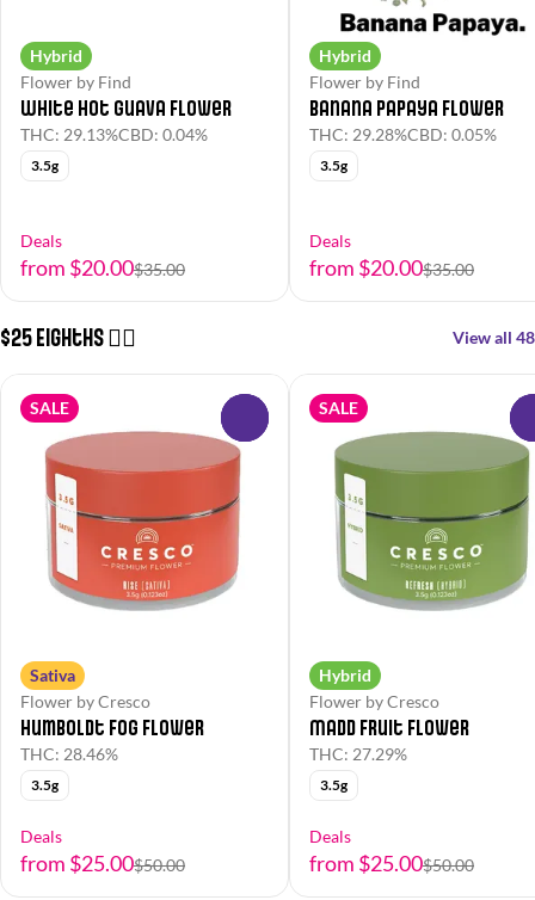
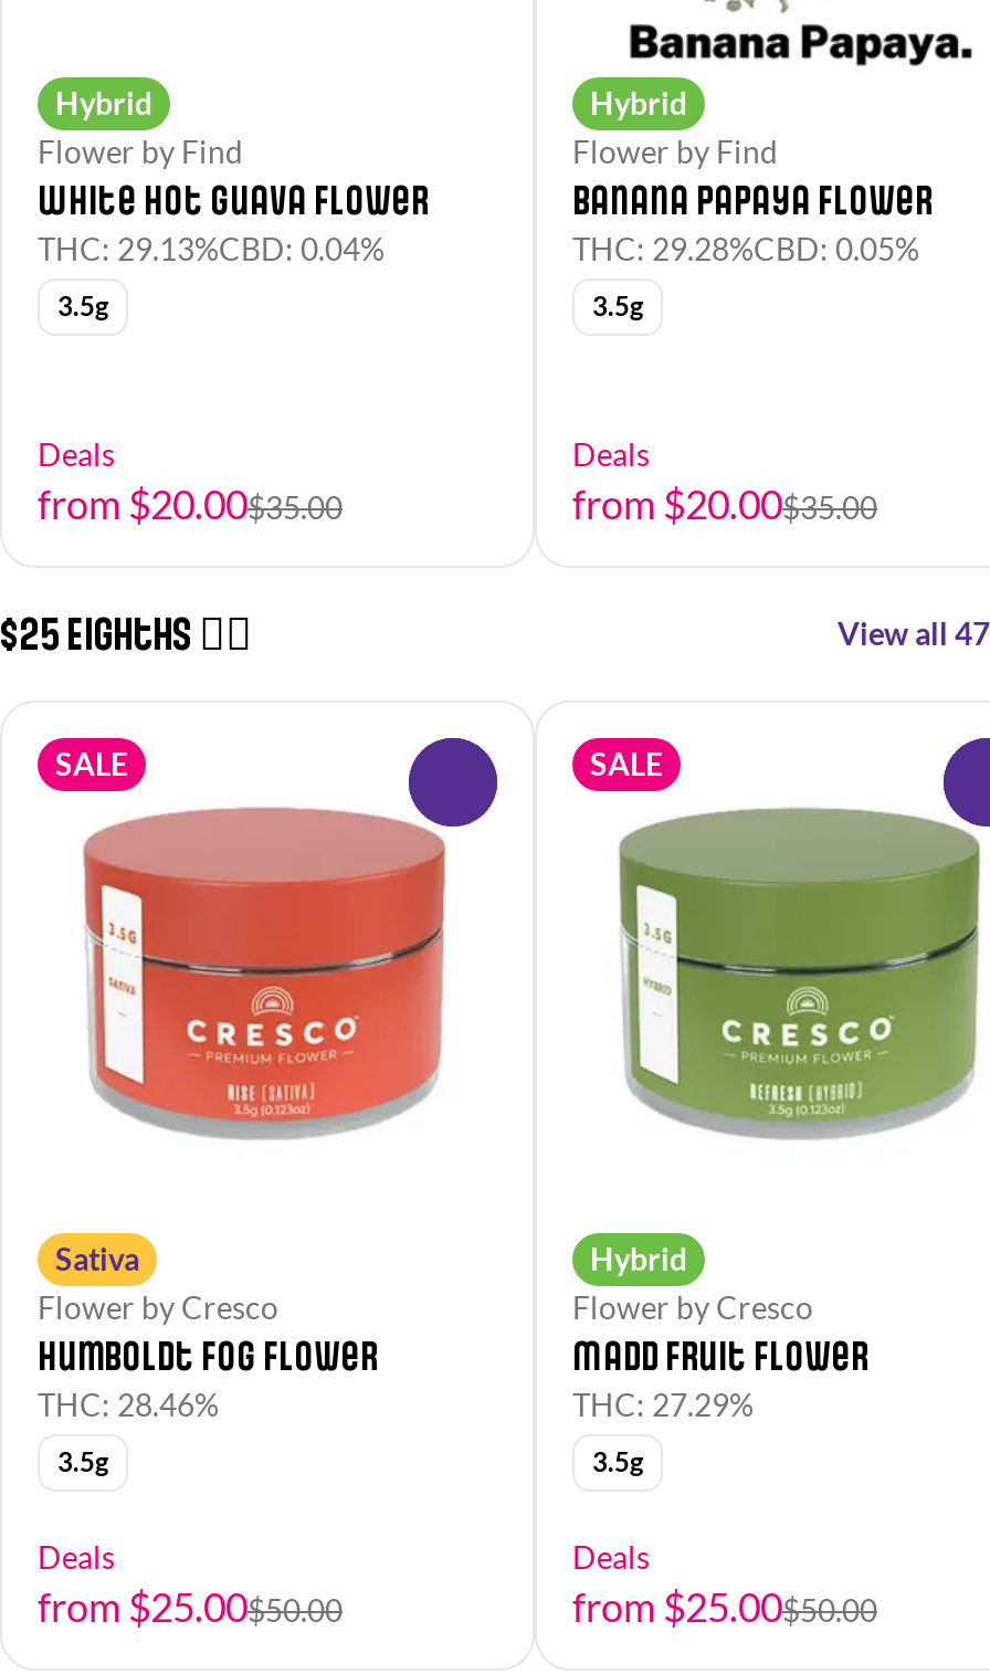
- View all 48
+ View all 47
